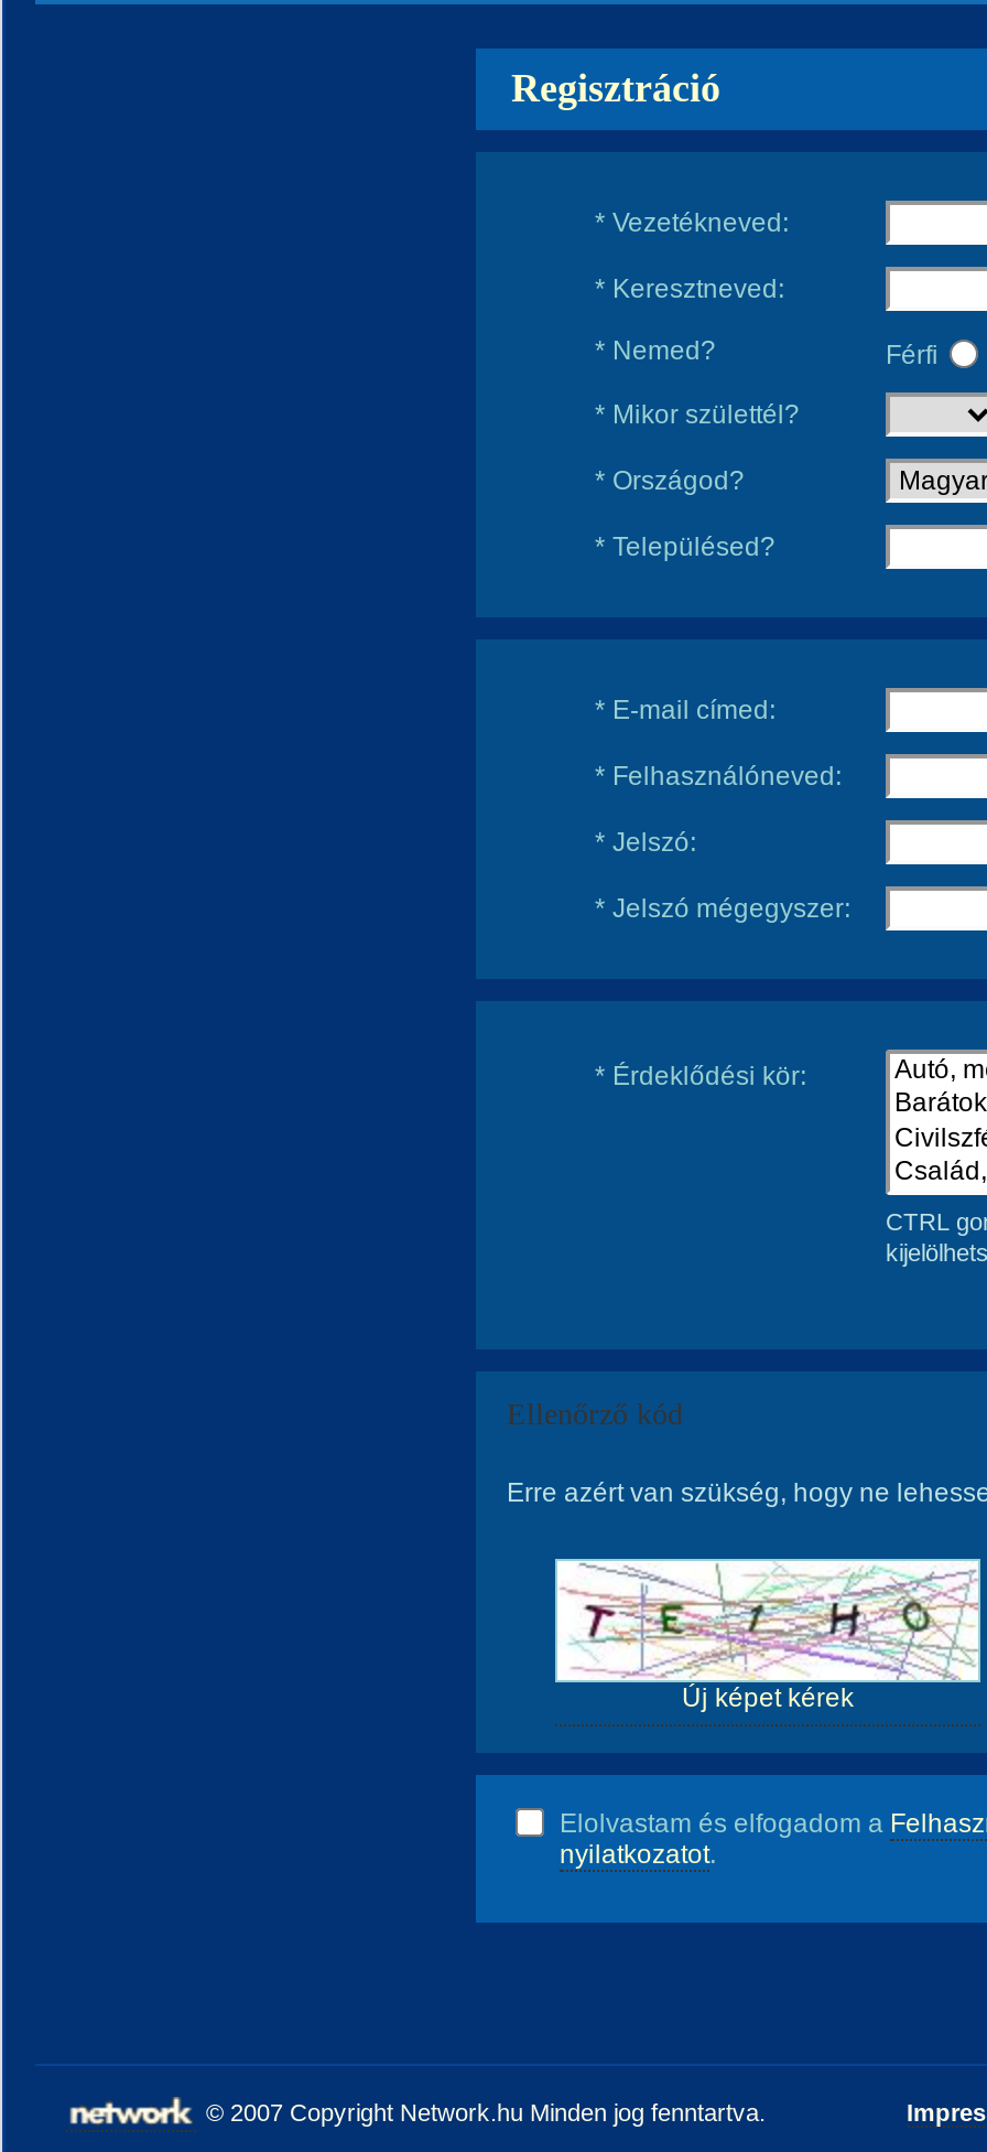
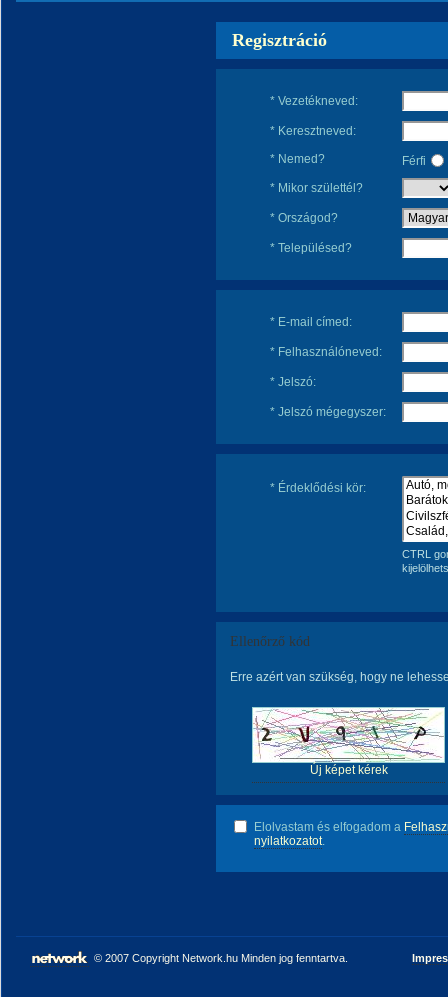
- [image]
+ [image]
